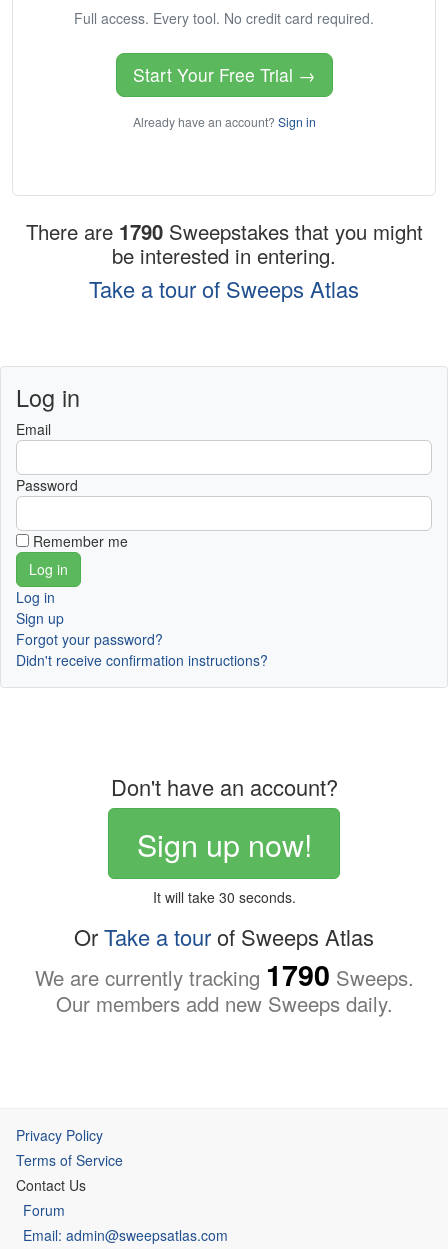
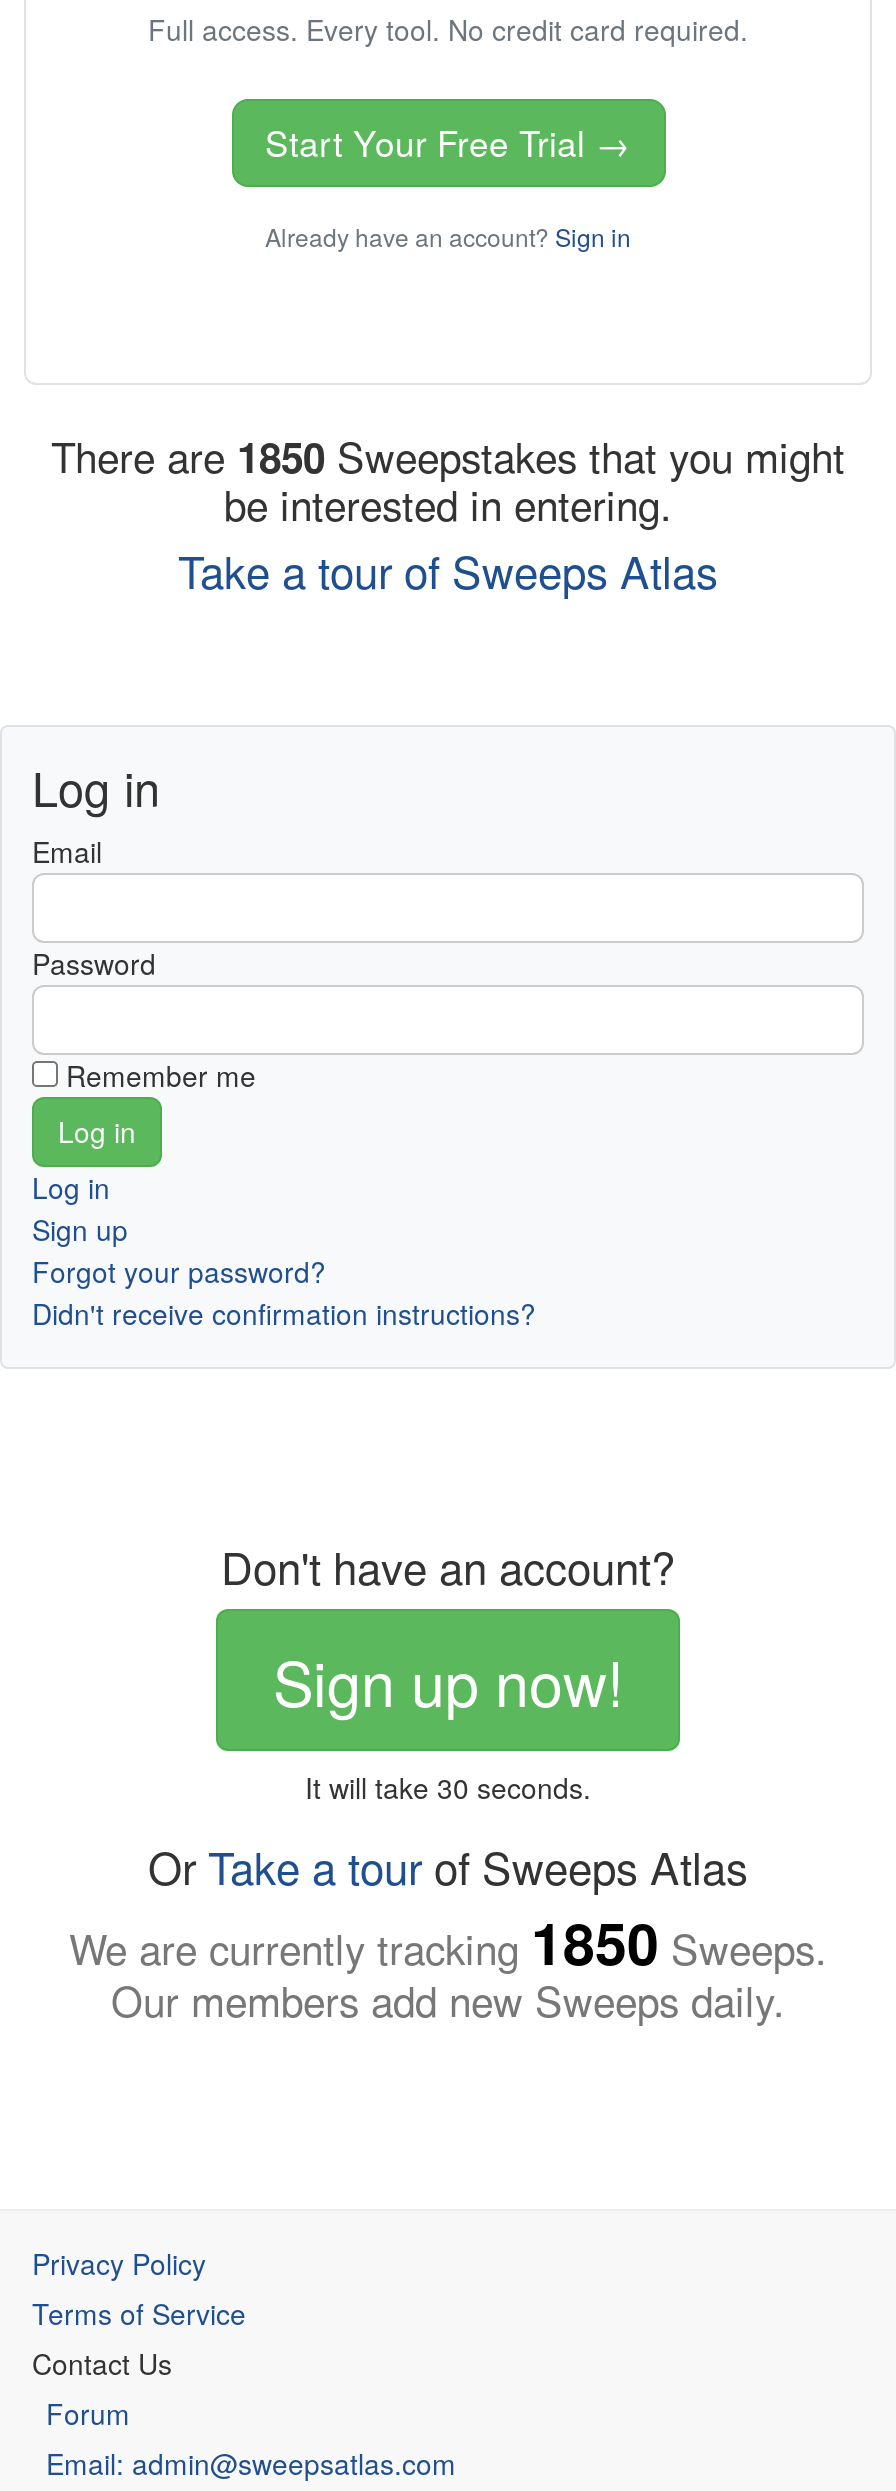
- There are 1790 Sweepstakes that you might
+ There are 1850 Sweepstakes that you might

- We are currently tracking 1790 Sweeps.
+ We are currently tracking 1850 Sweeps.
